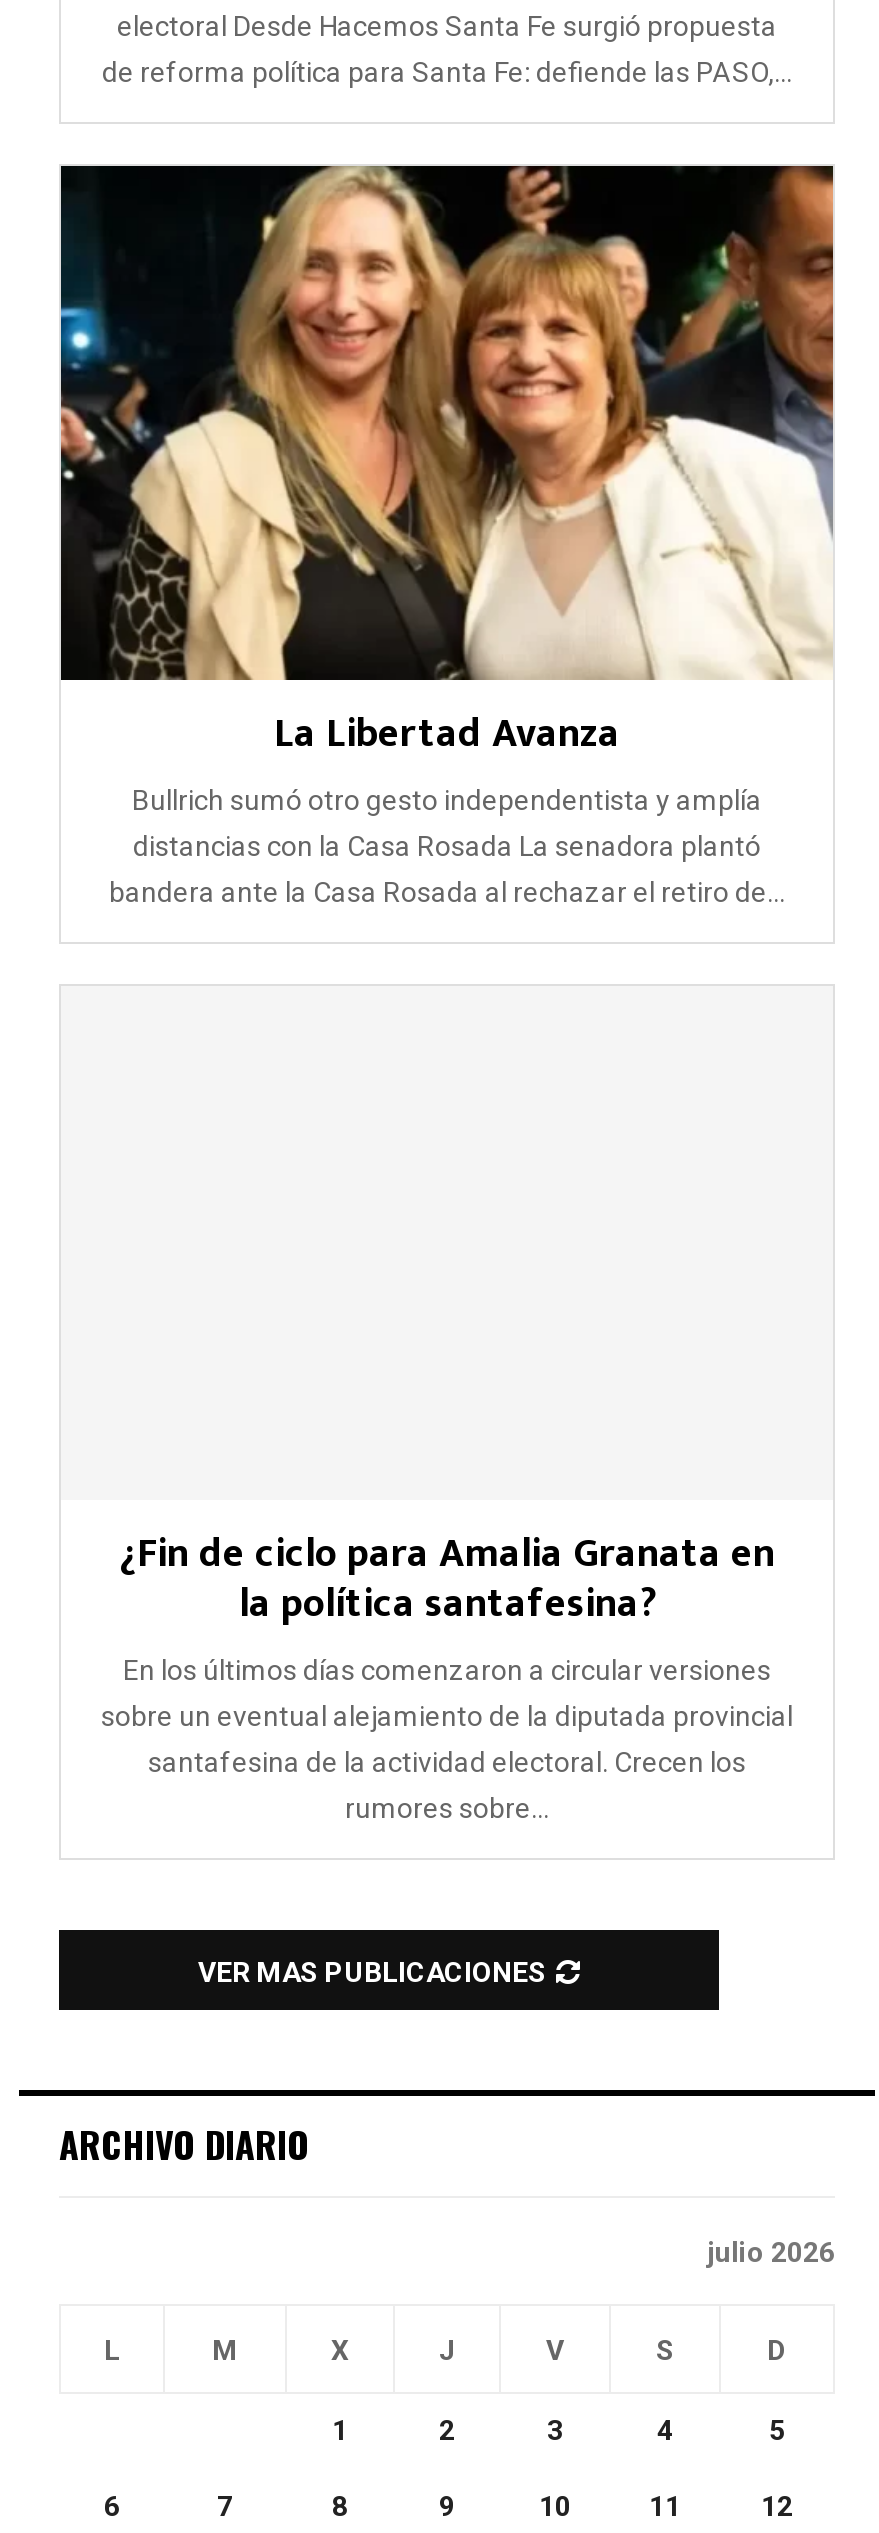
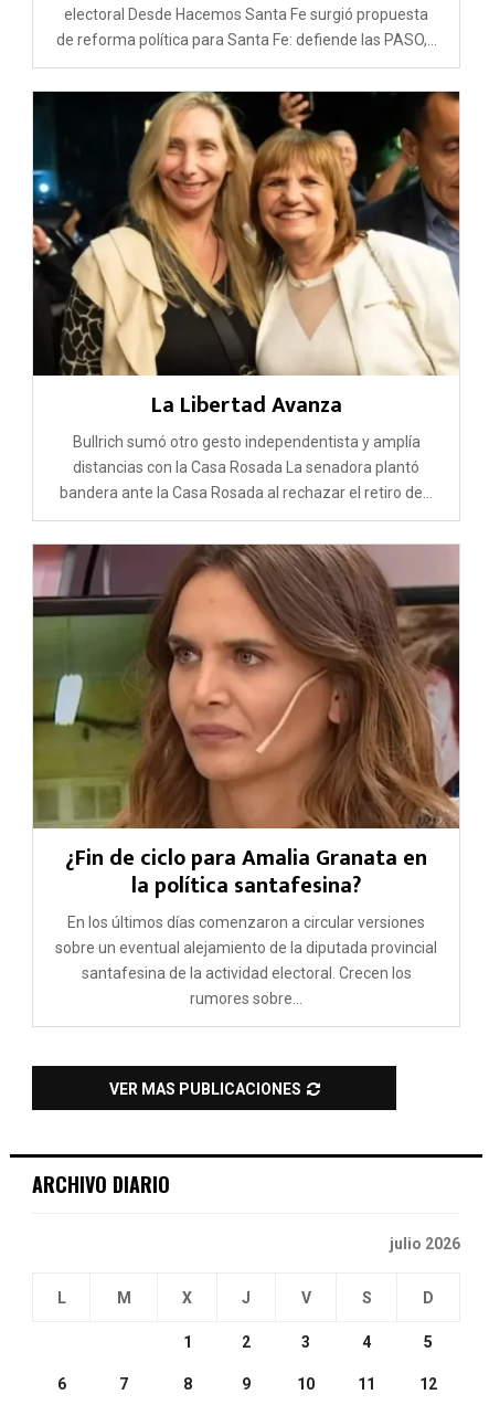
+ [image]
